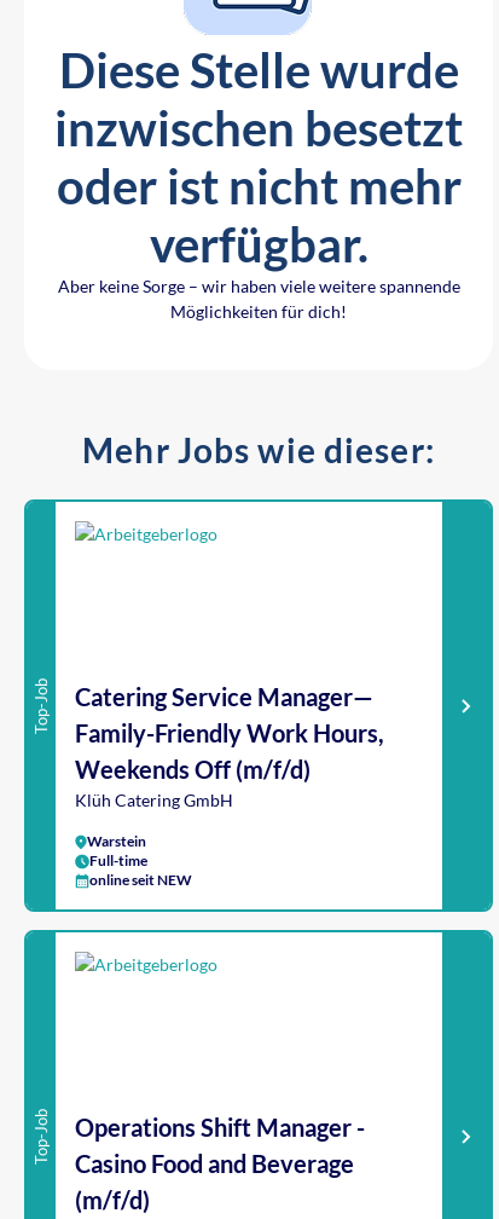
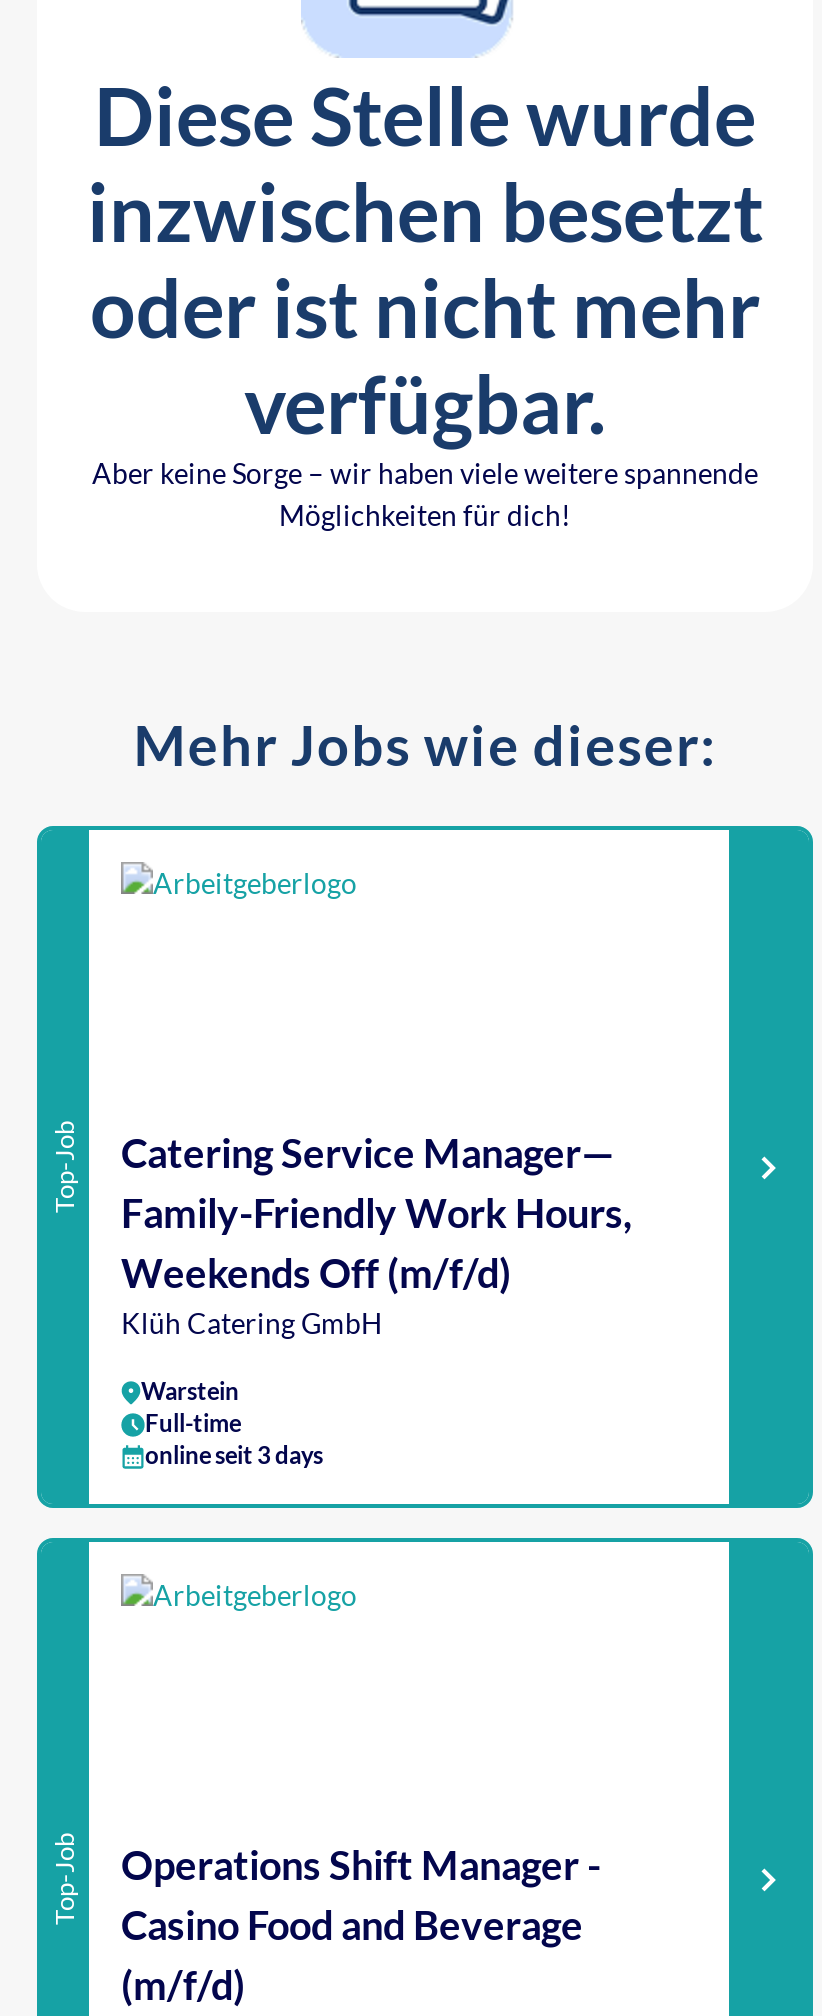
- online seit NEW
+ online seit 3 days
